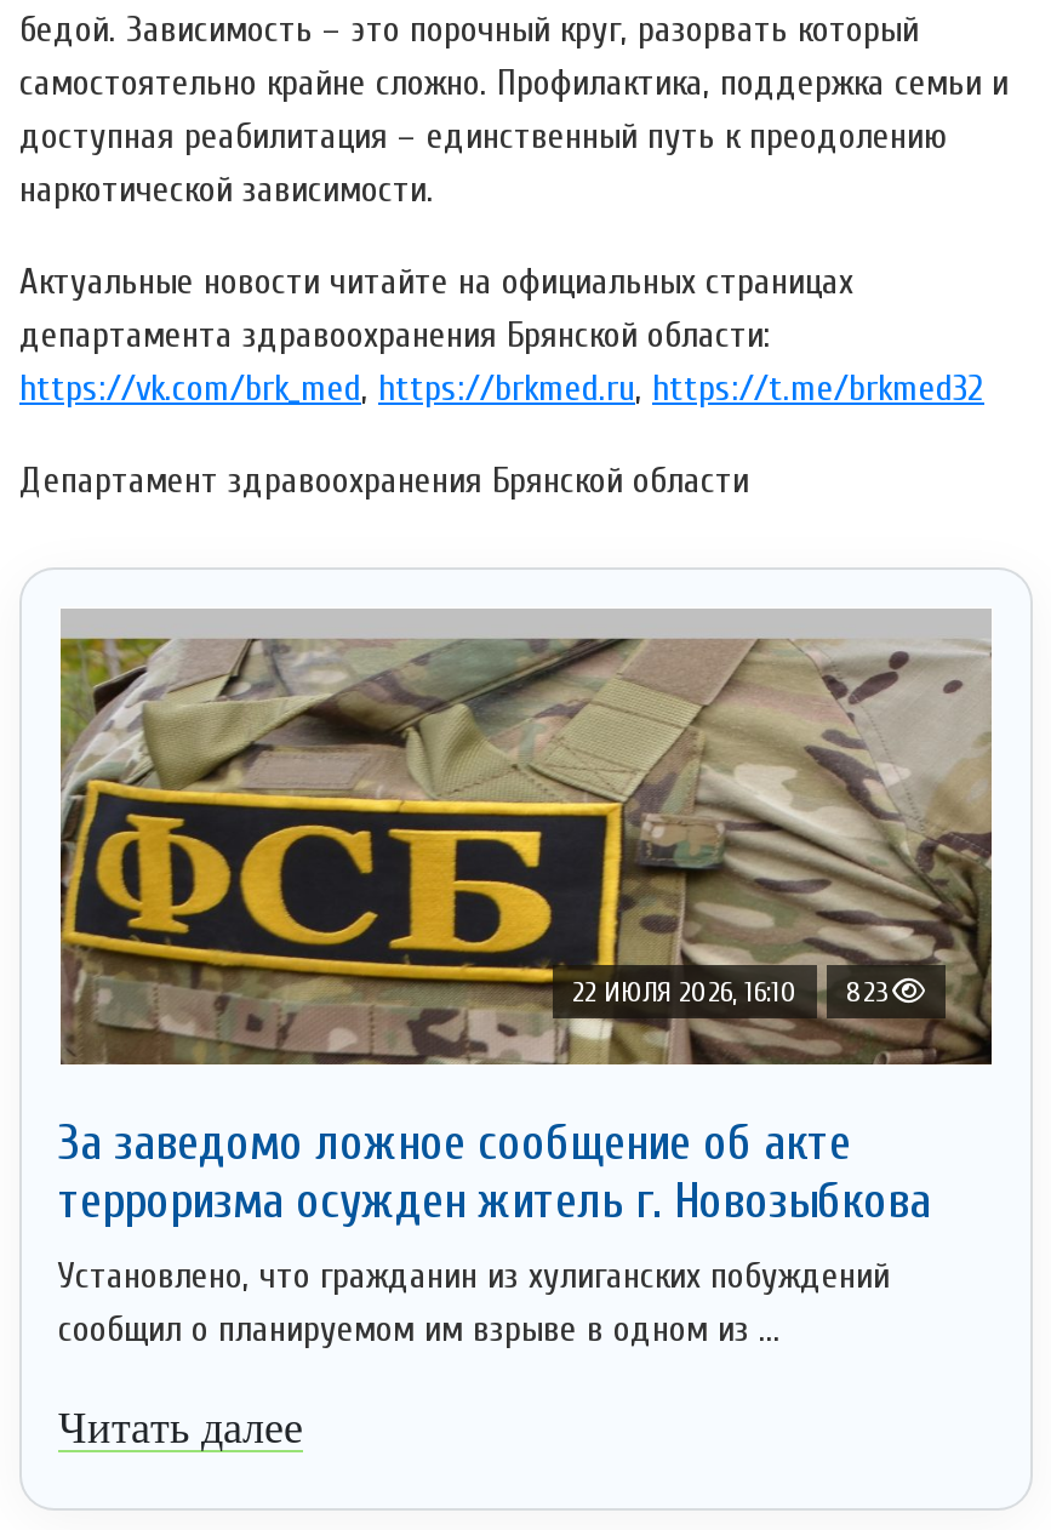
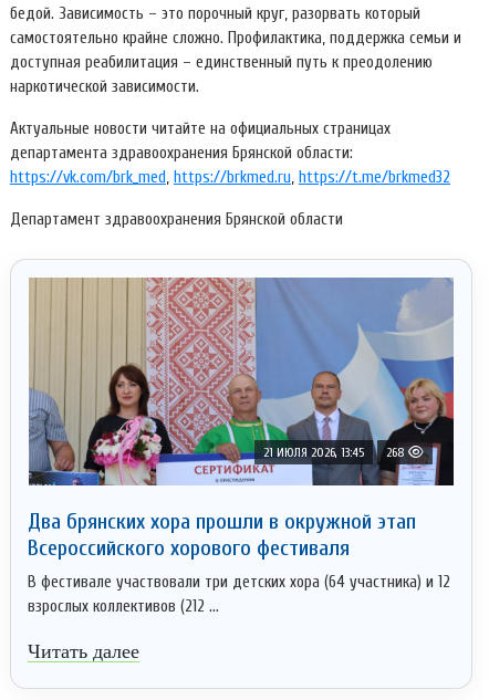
- [image]
- 22 ИЮЛЯ 2026, 16:10
- 823
+ [image]
+ 21 ИЮЛЯ 2026, 13:45
+ 268

- За заведомо ложное сообщение об акте
- терроризма осужден житель г. Новозыбкова
+ Два брянских хора прошли в окружной этап
+ Всероссийского хорового фестиваля

- Установлено, что гражданин из хулиганских побуждений
- сообщил о планируемом им взрыве в одном из ...
+ В фестивале участвовали три детских хора (64 участника) и 12
+ взрослых коллективов (212 ...
